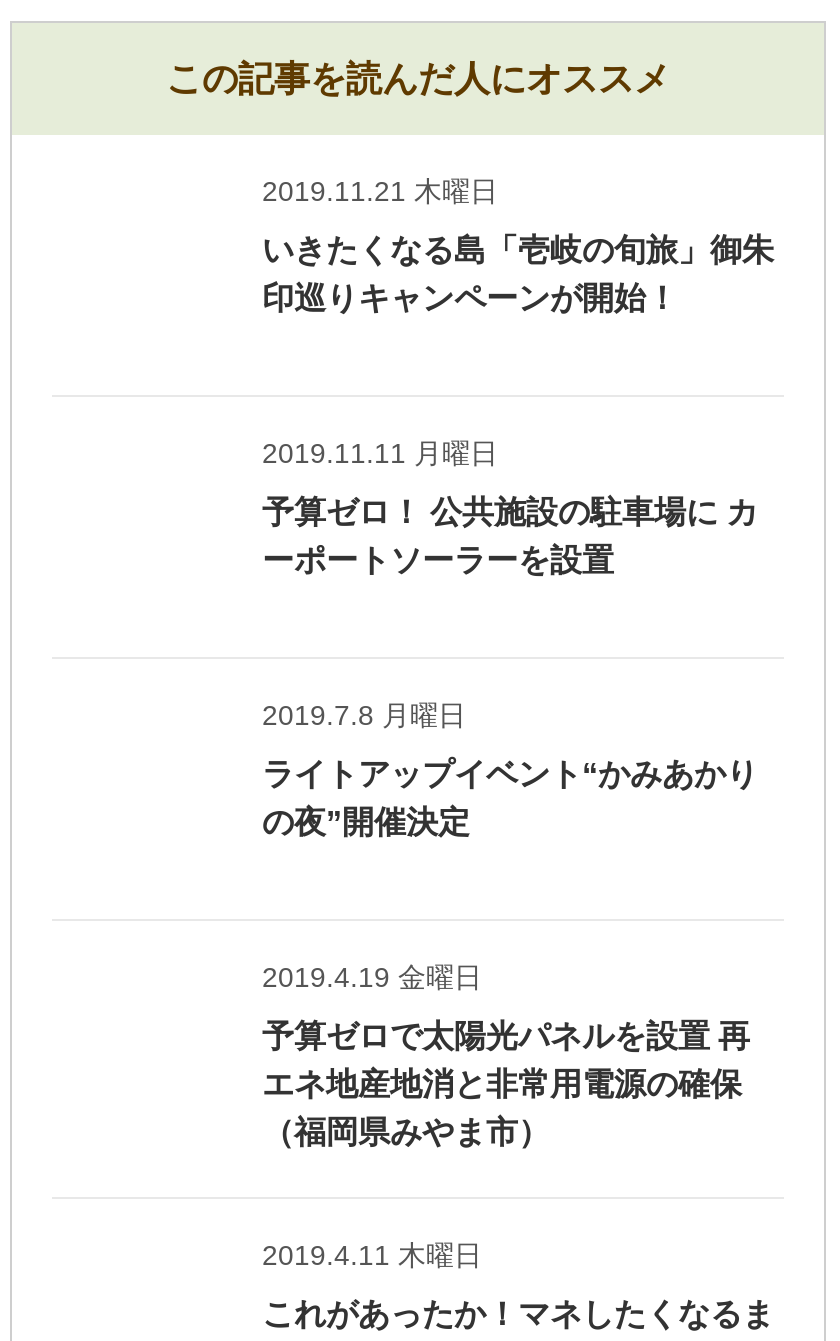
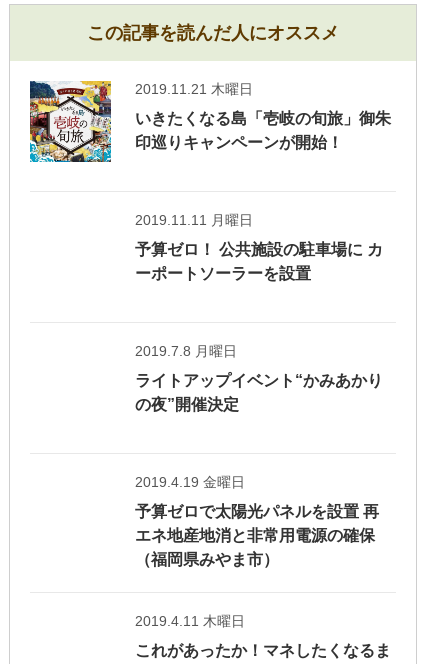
+ [image]
